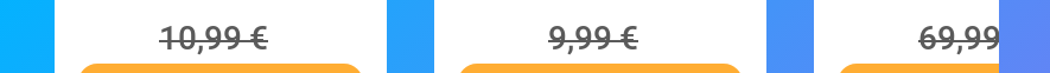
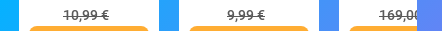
- 69,99 €
+ 169,00 €
